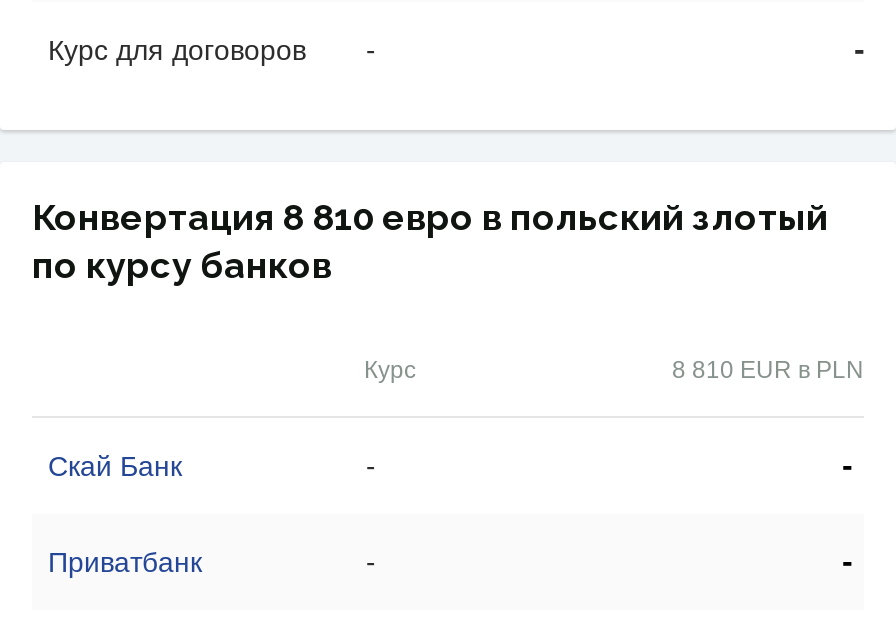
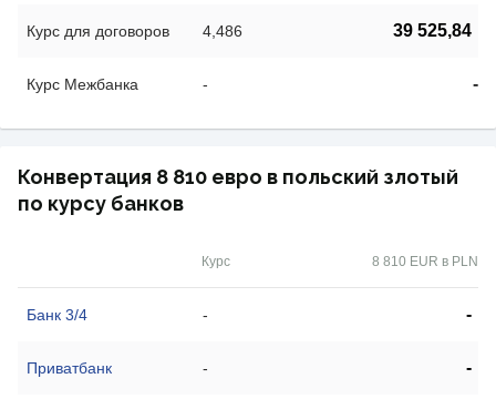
+ 4,486
+ 39 525,84
+ Курс Межбанка

- Скай Банк
+ Банк 3/4
